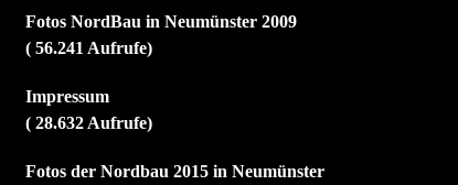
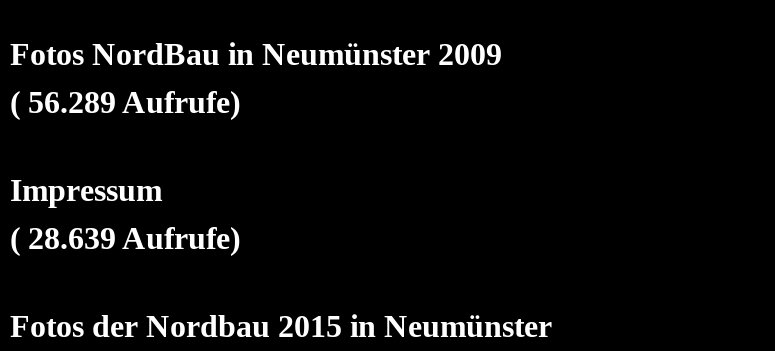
- ( 56.241 Aufrufe)
+ ( 56.289 Aufrufe)

- ( 28.632 Aufrufe)
+ ( 28.639 Aufrufe)
